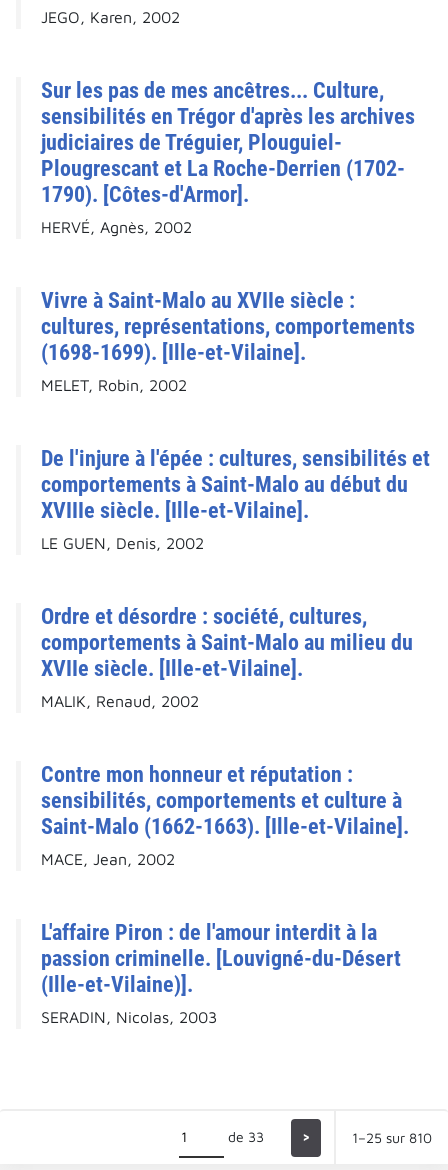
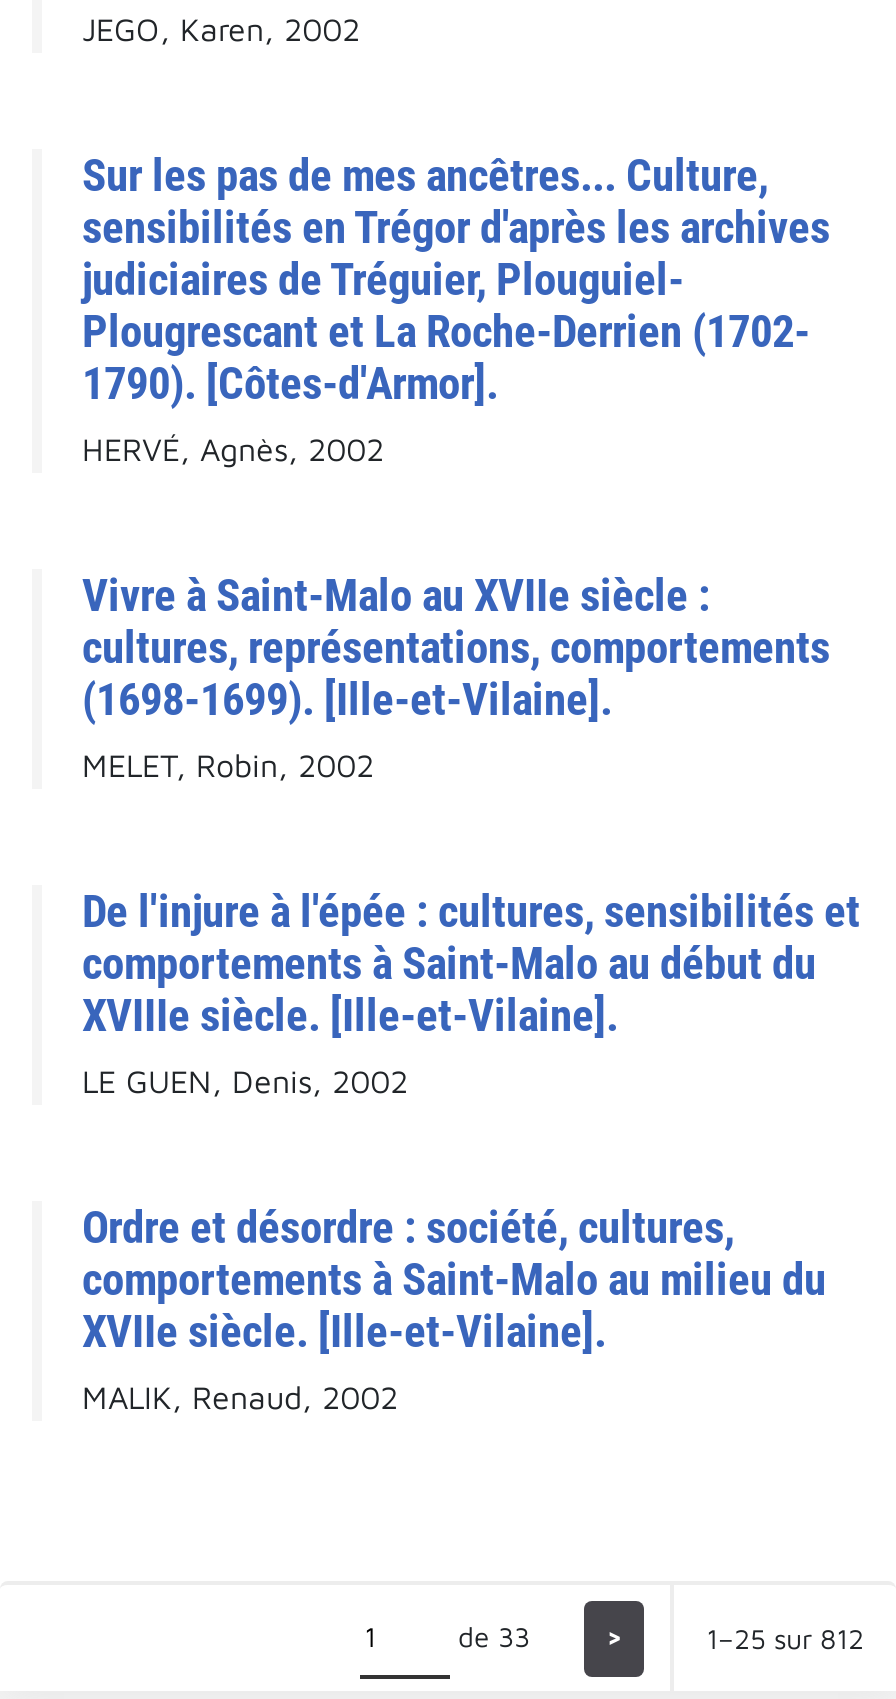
- Contre mon honneur et réputation :
- sensibilités, comportements et culture à
- Saint-Malo (1662-1663). [Ille-et-Vilaine].
- MACE, Jean, 2002
- L'affaire Piron : de l'amour interdit à la
- passion criminelle. [Louvigné-du-Désert
- (Ille-et-Vilaine)].
- SERADIN, Nicolas, 2003

- 1–25 sur 810
+ 1–25 sur 812
